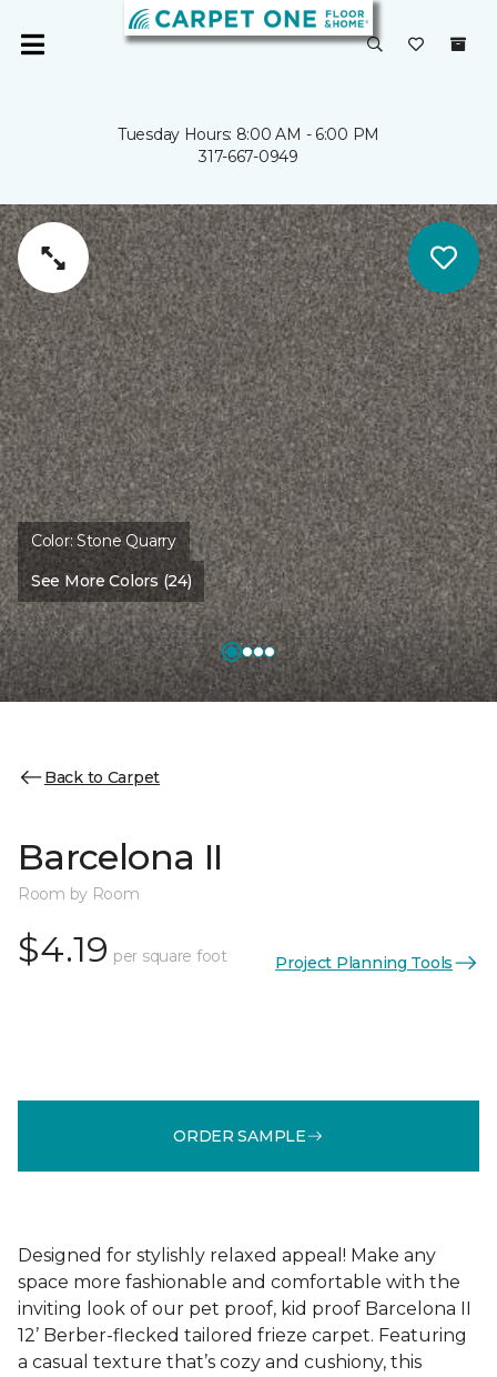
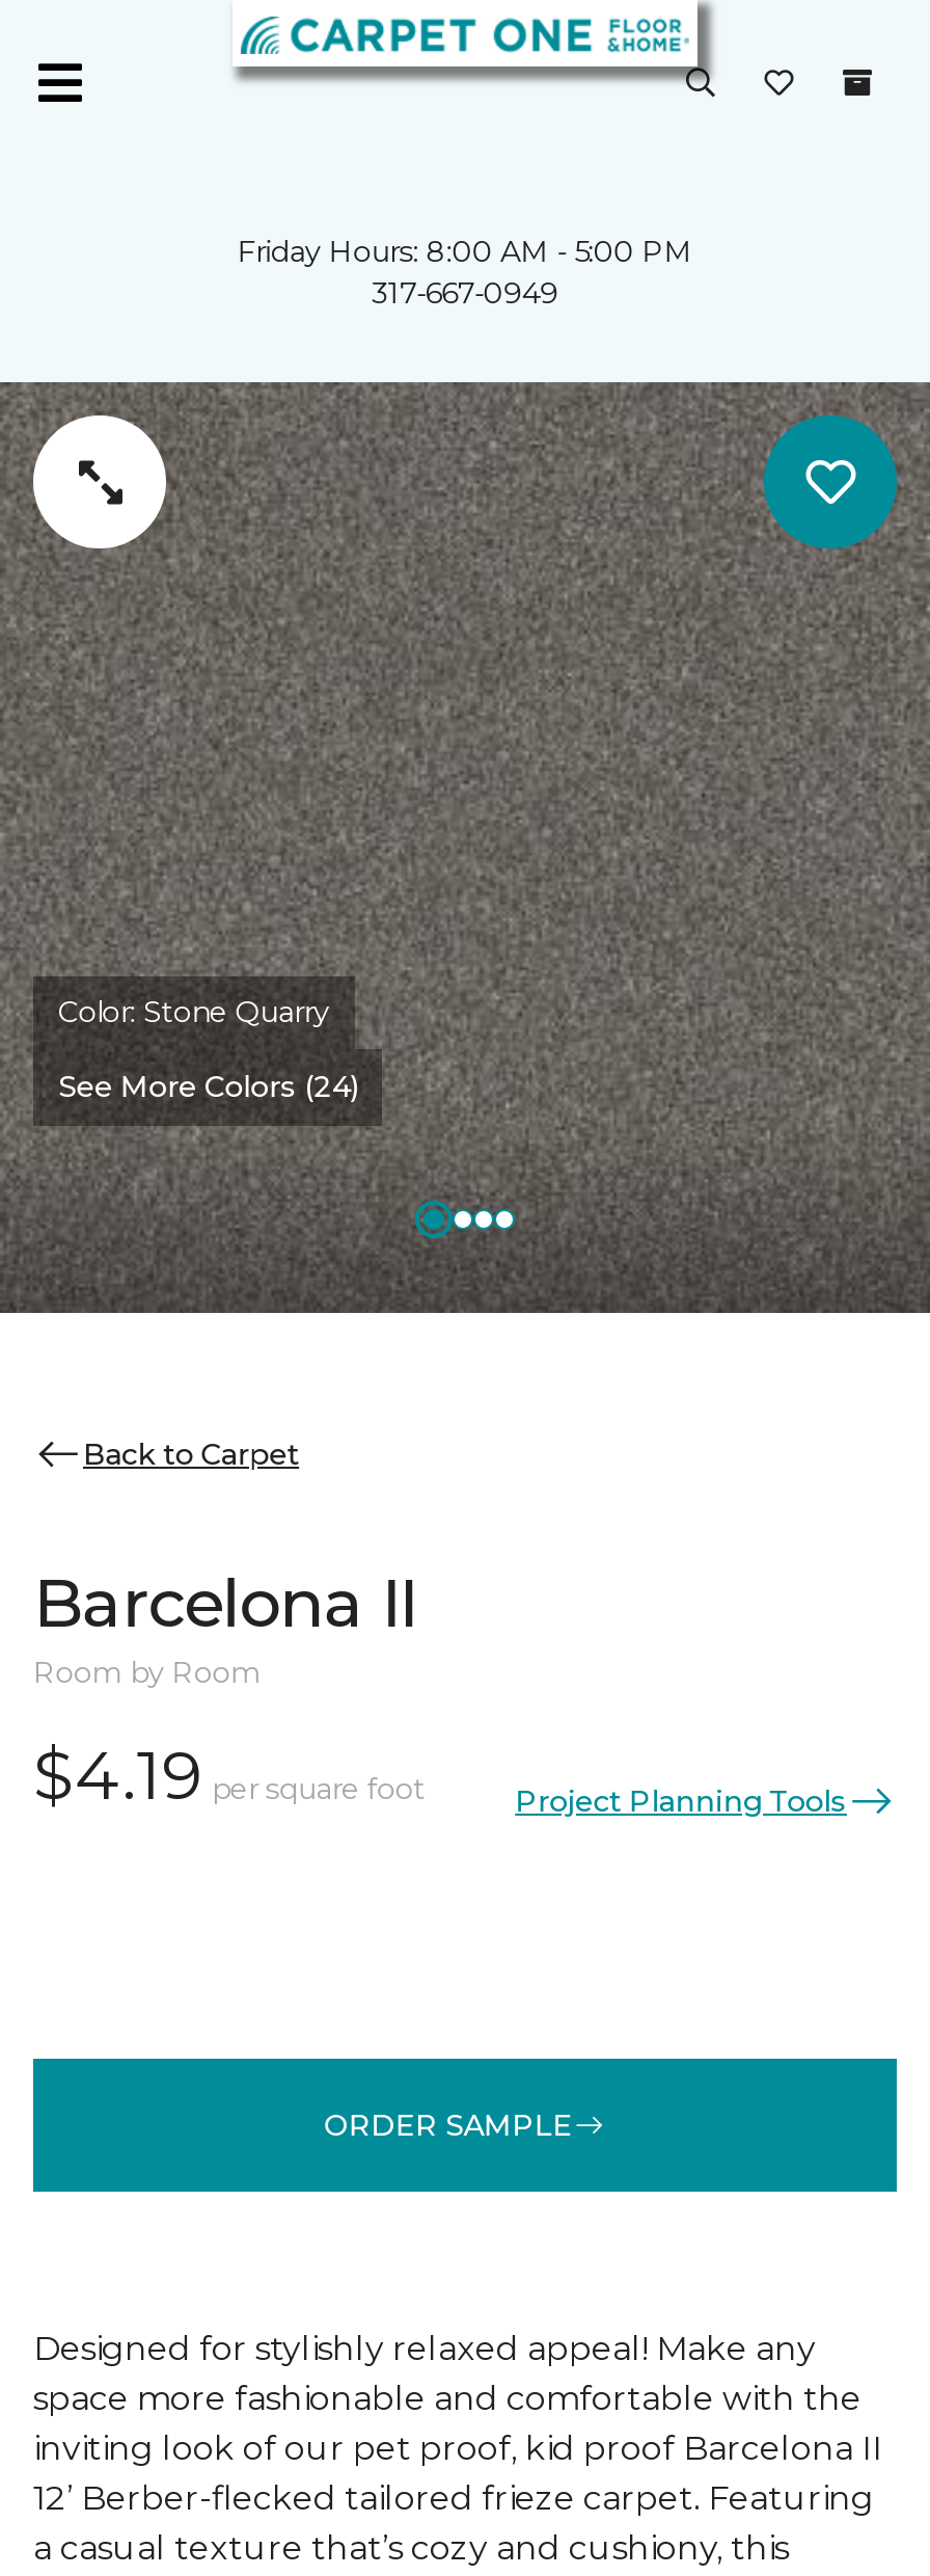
- Tuesday Hours: 8:00 AM - 6:00 PM
+ Friday Hours: 8:00 AM - 5:00 PM
